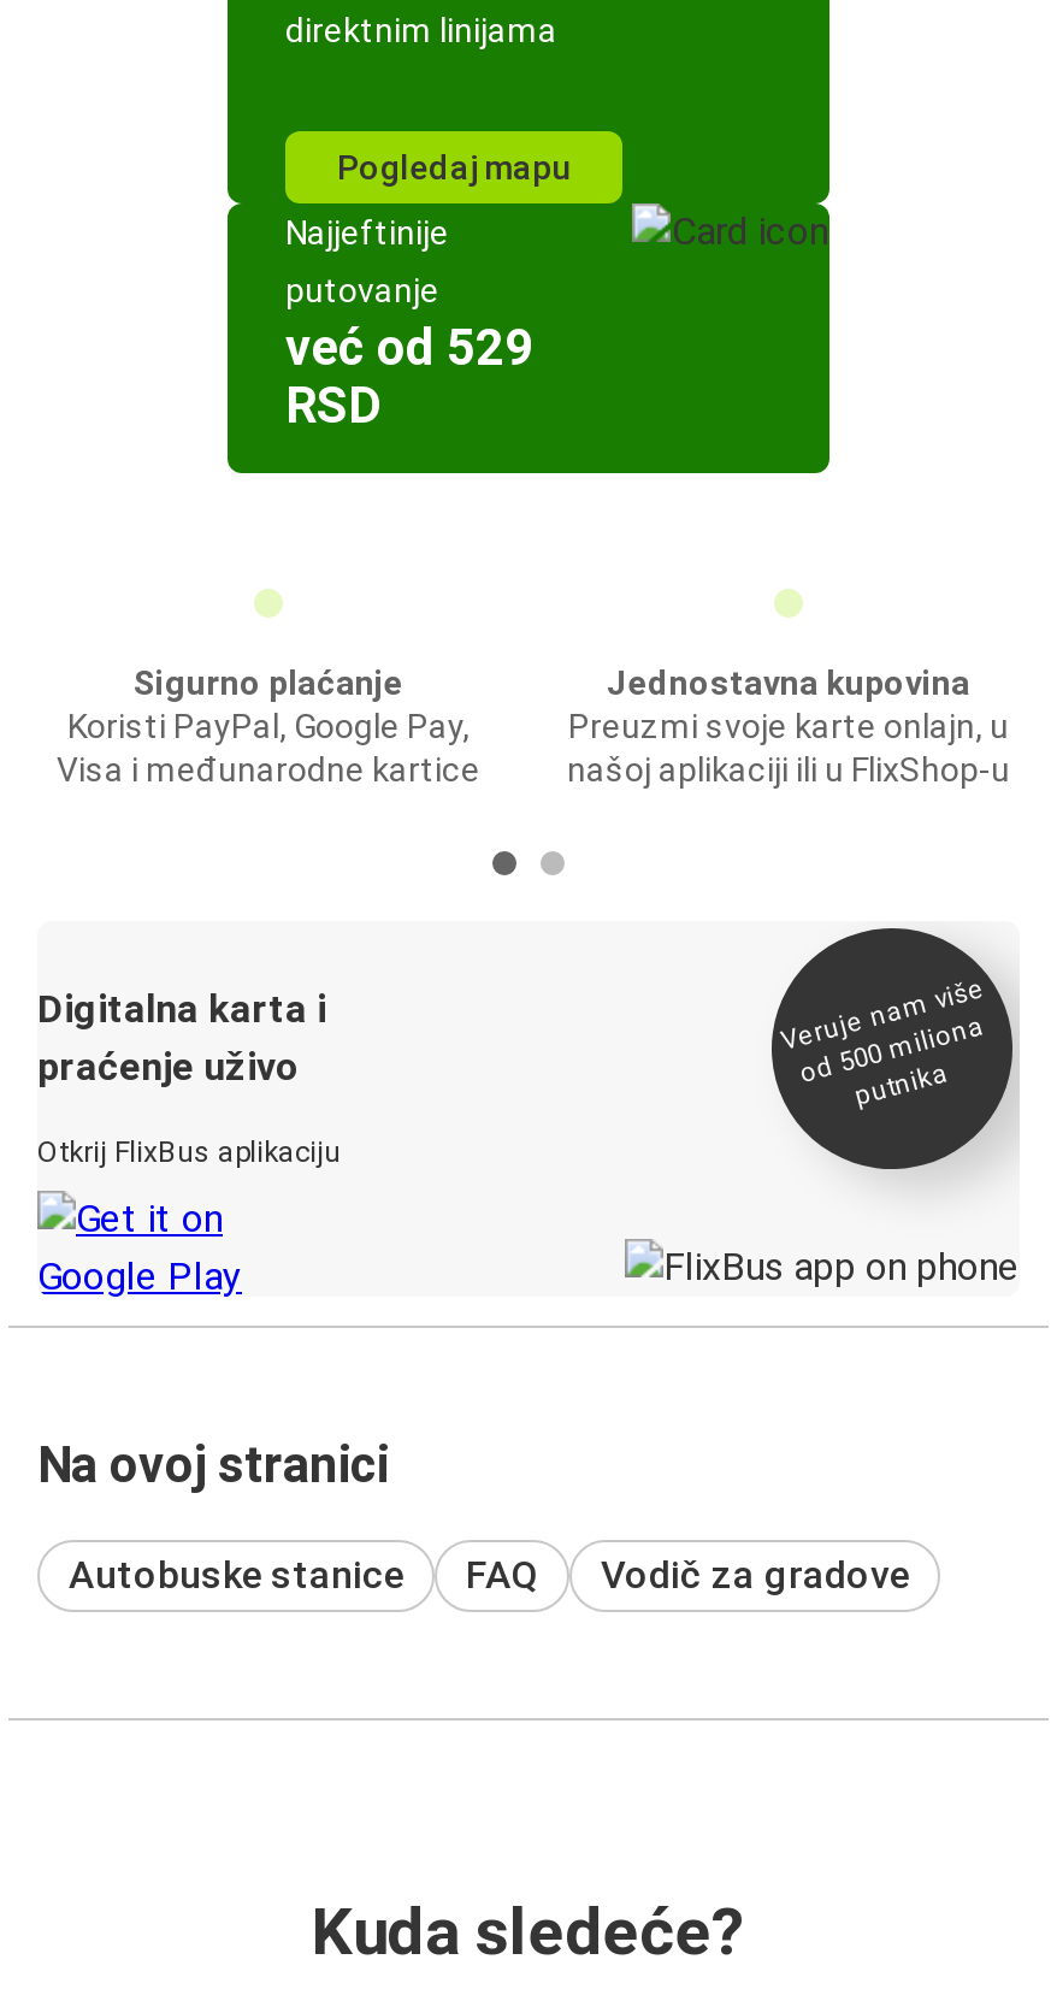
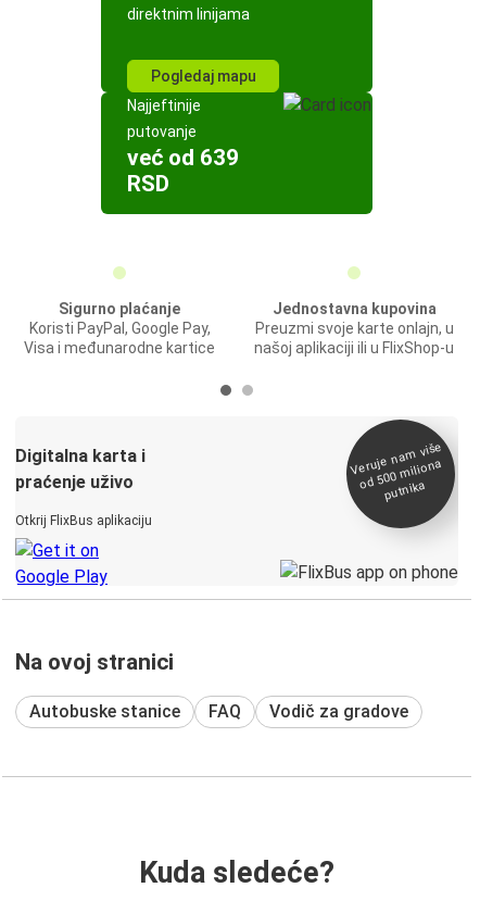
- već od 529
+ već od 639
